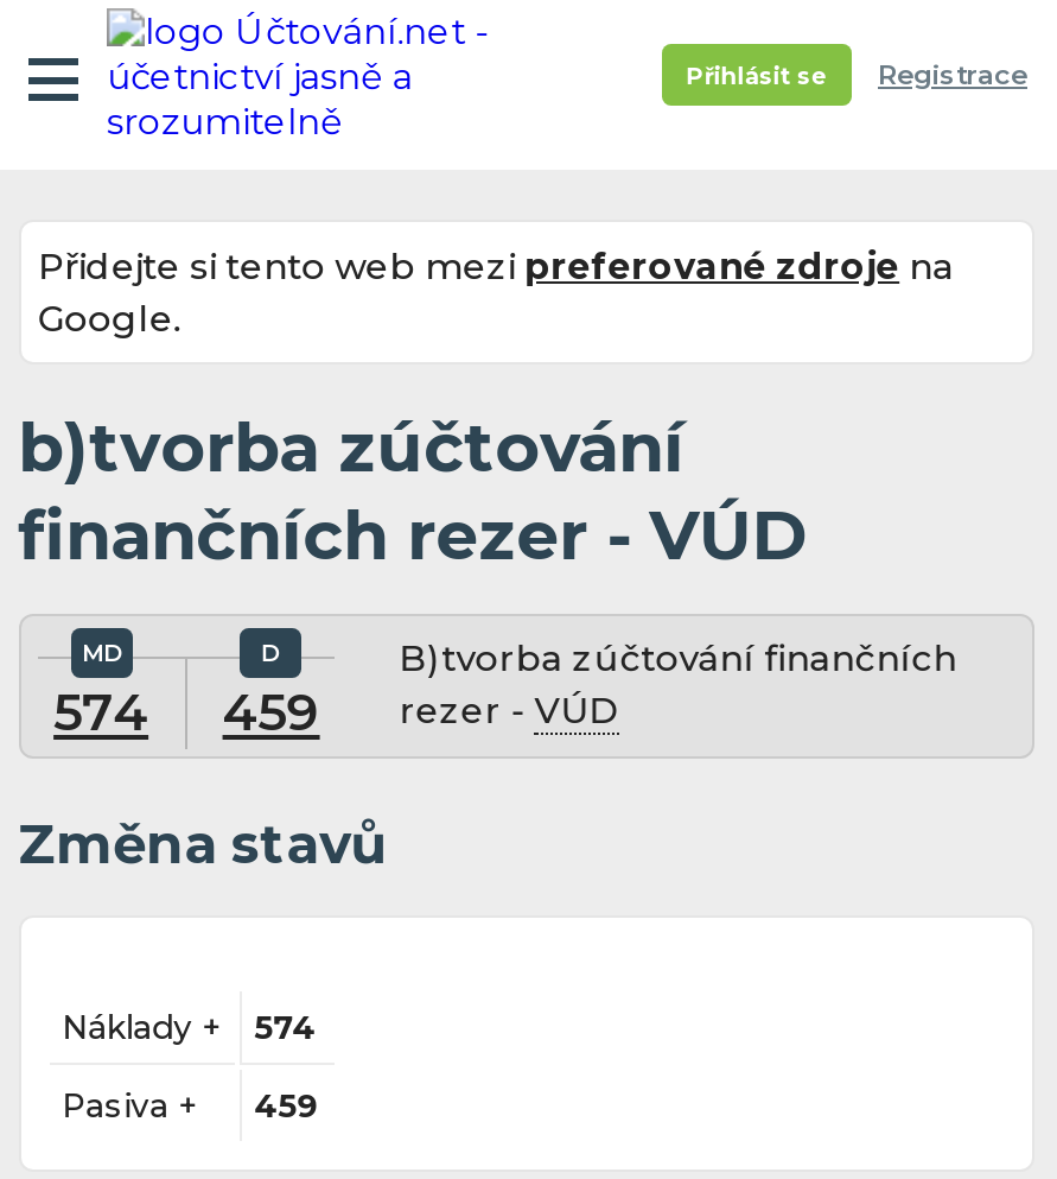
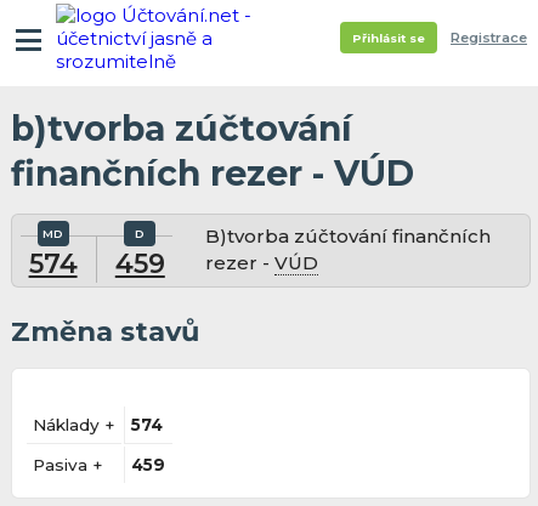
- Přidejte si tento web mezi preferované zdroje na
- Google.
